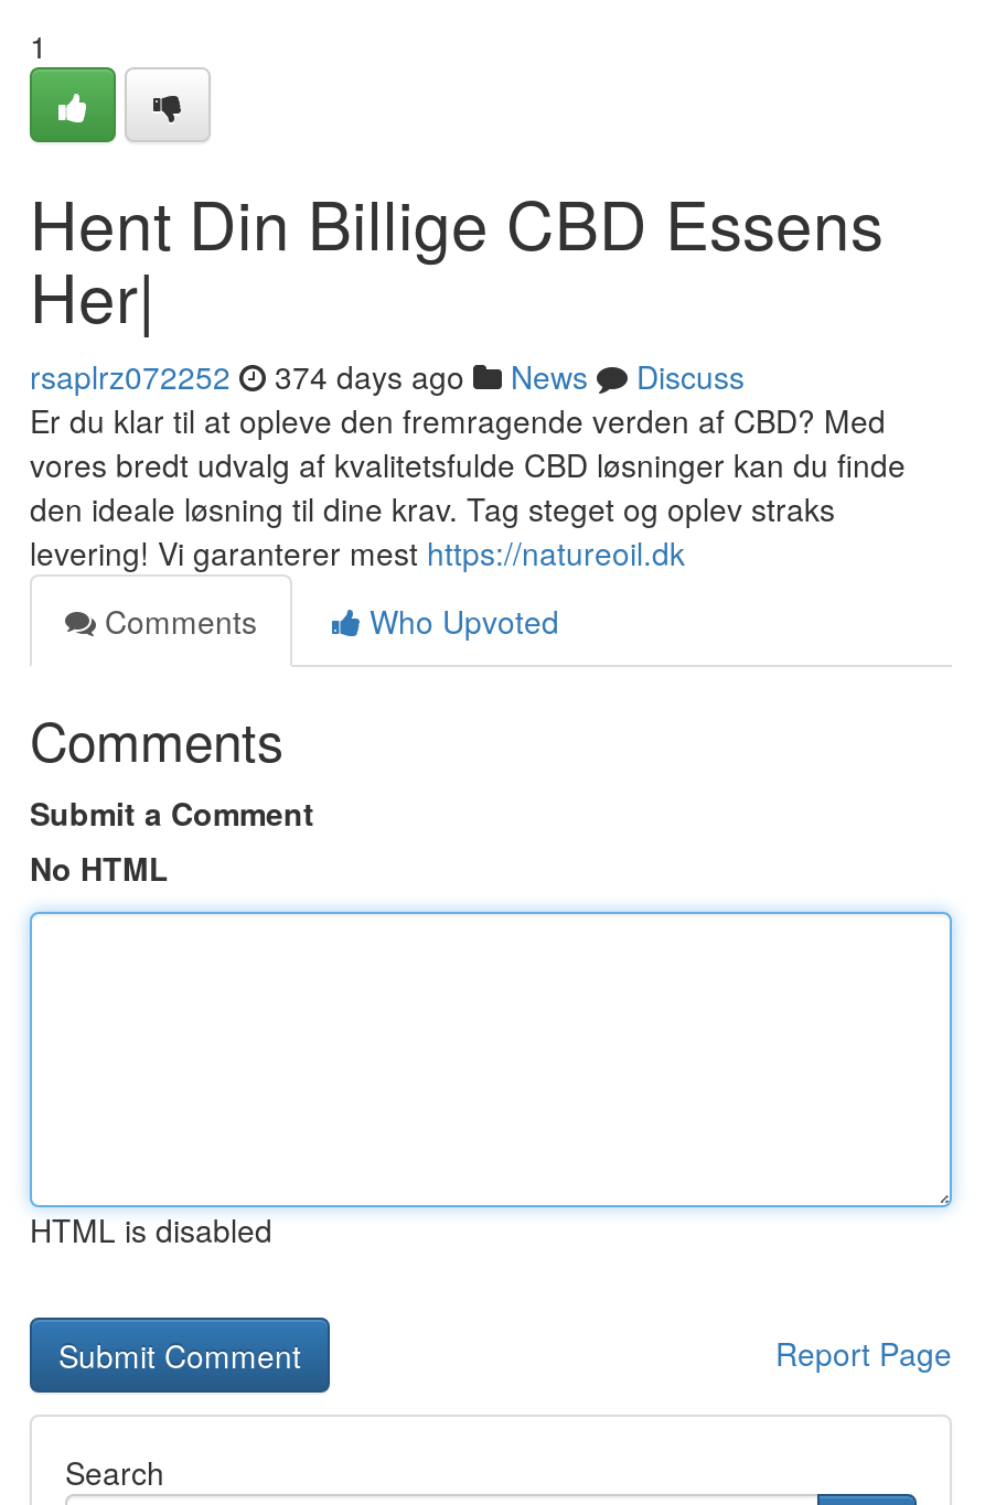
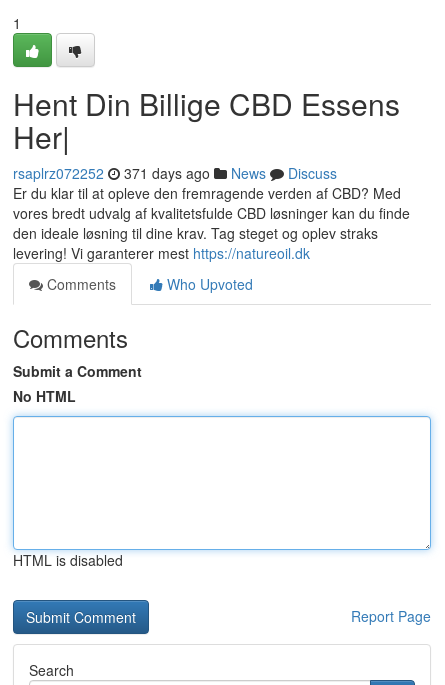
- rsaplrz072252 374 days ago News Discuss
+ rsaplrz072252 371 days ago News Discuss
